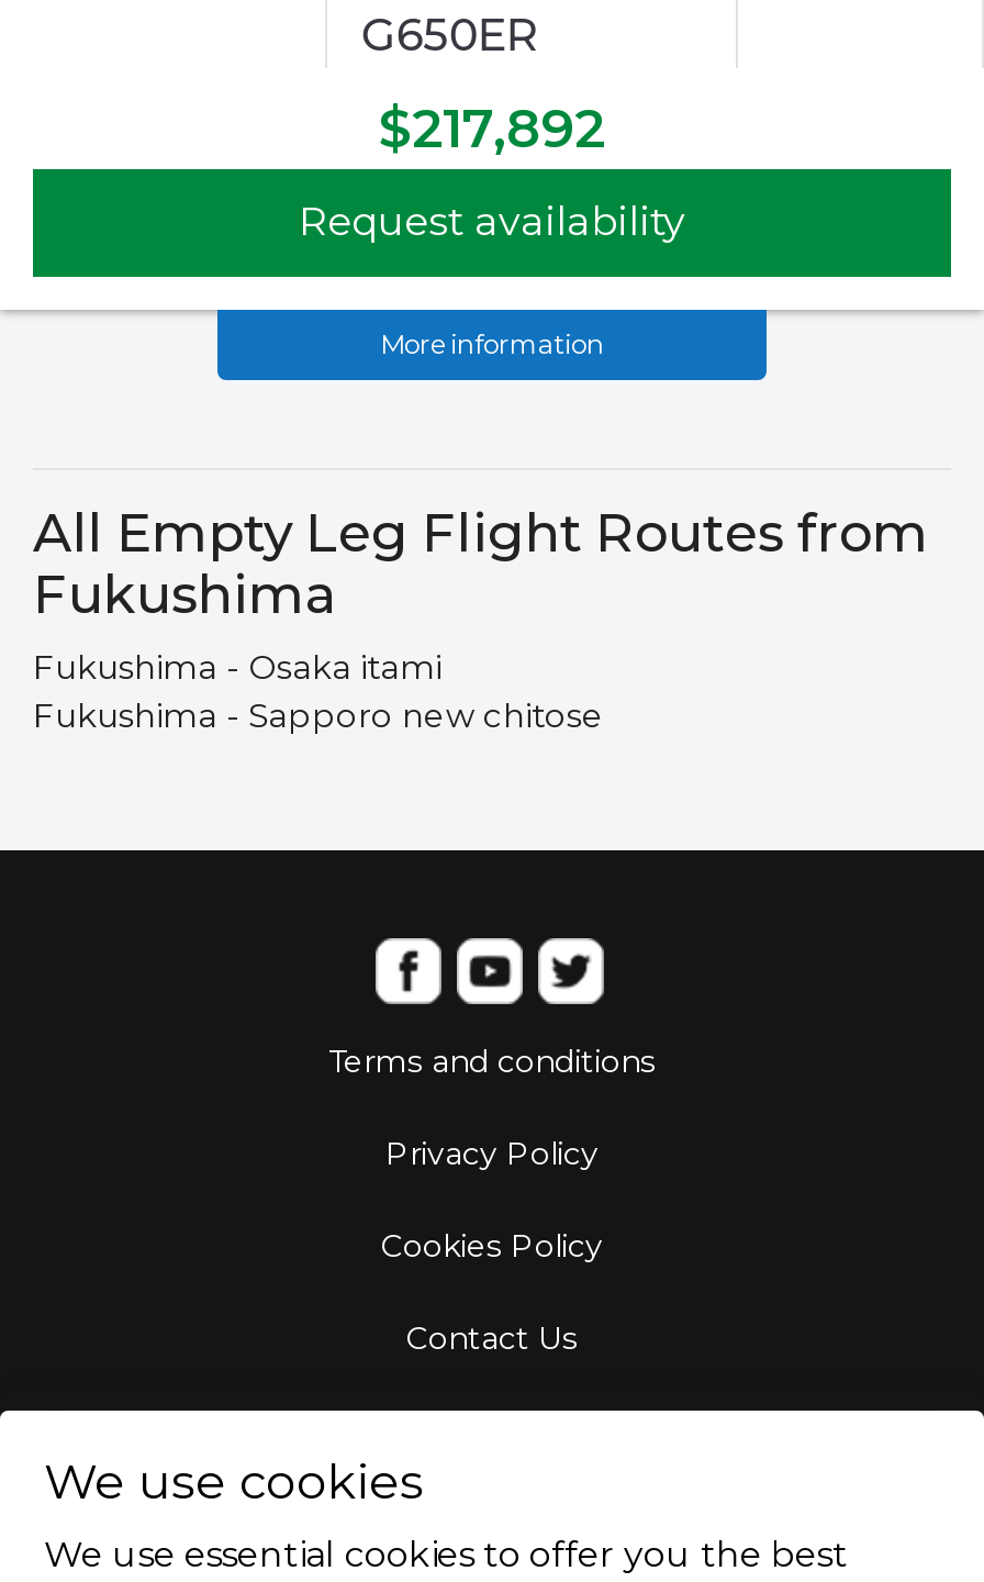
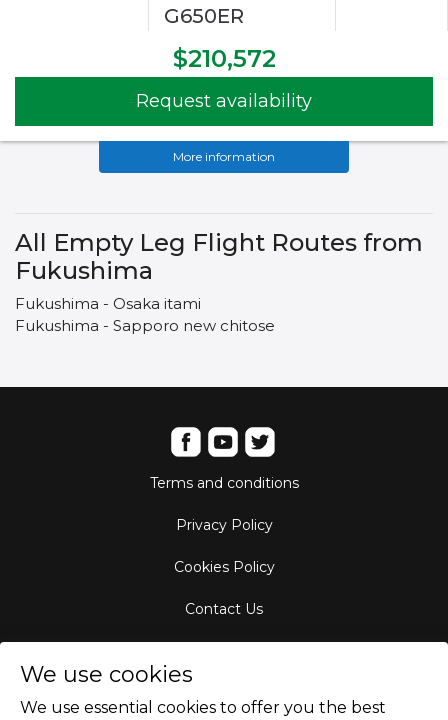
- $217,892
+ $210,572
